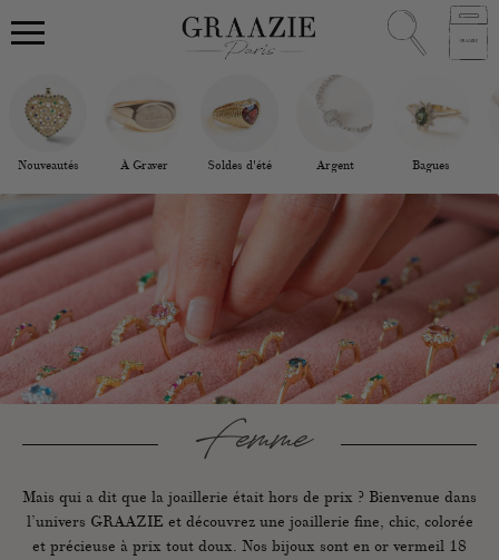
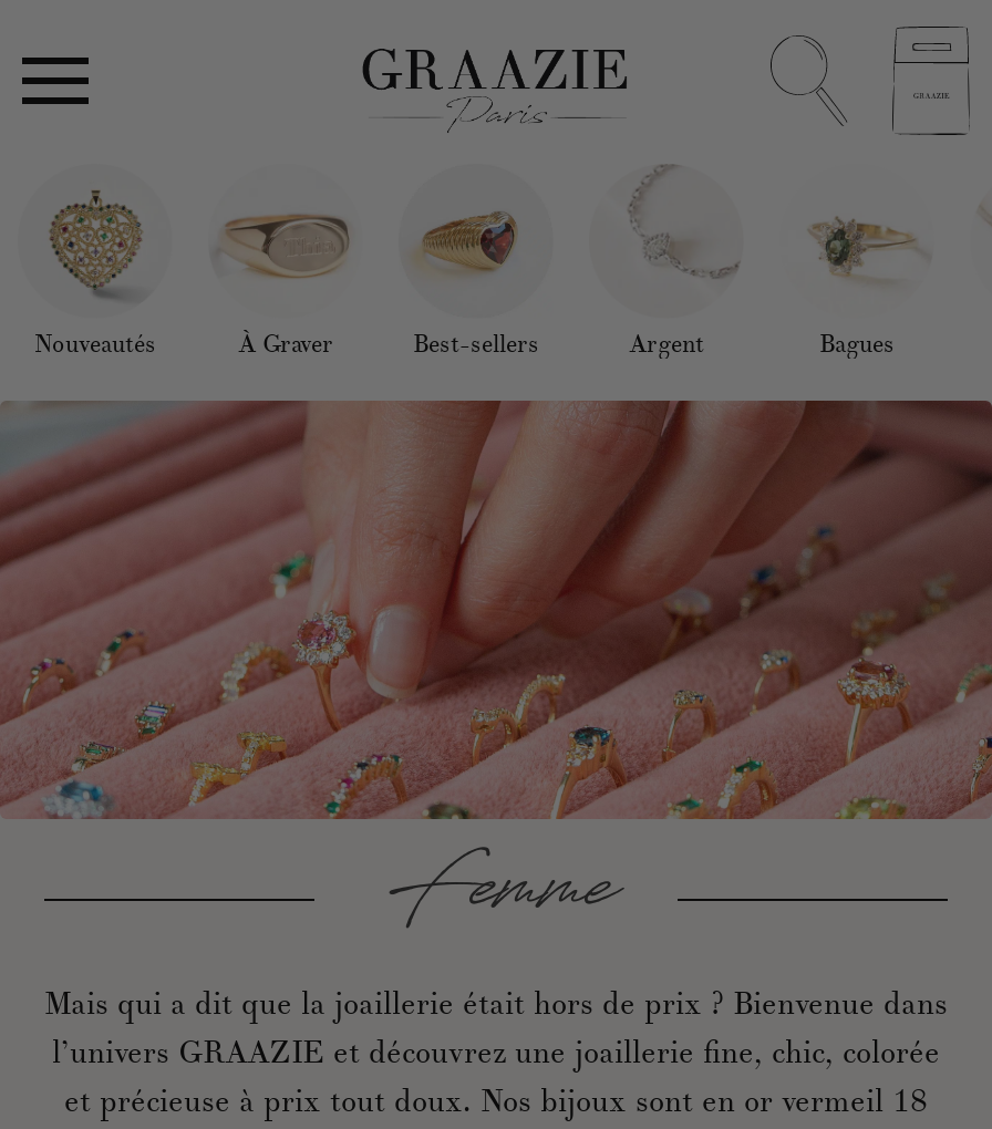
- Soldes d'été
+ Best-sellers
